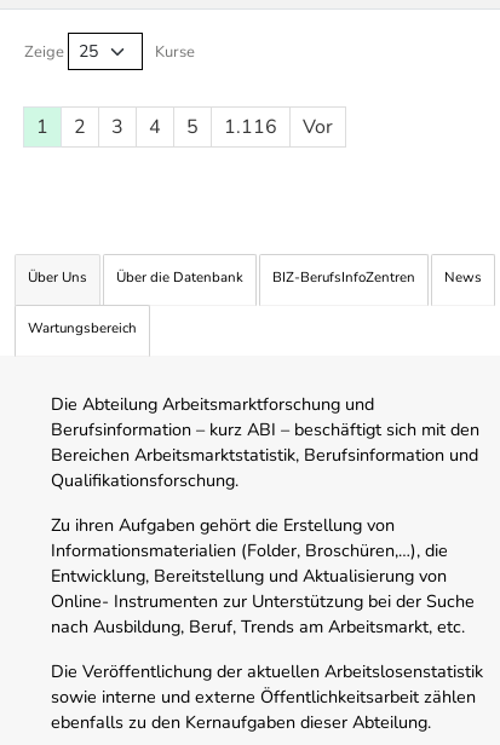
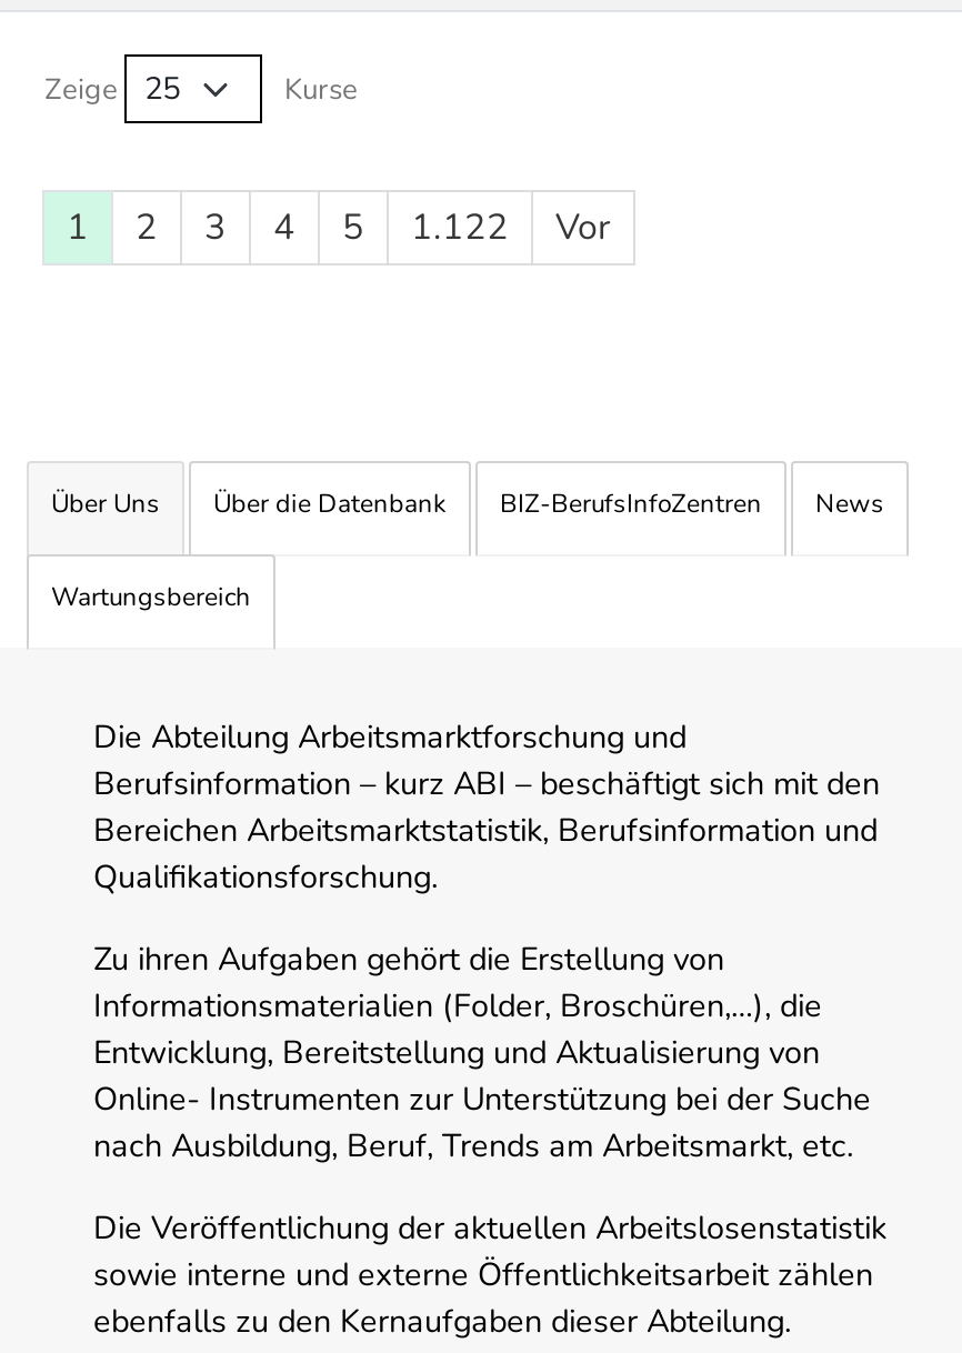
- 1 2 3 4 5 1.116 Vor
+ 1 2 3 4 5 1.122 Vor
